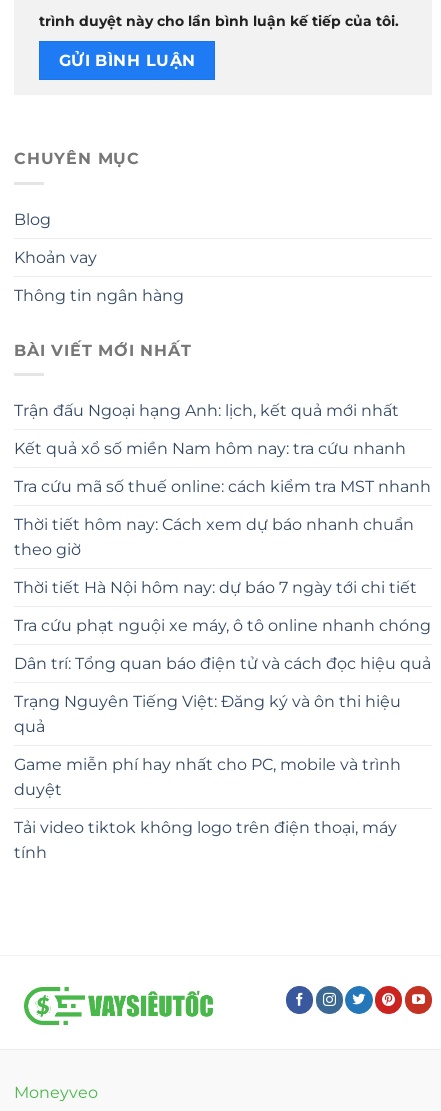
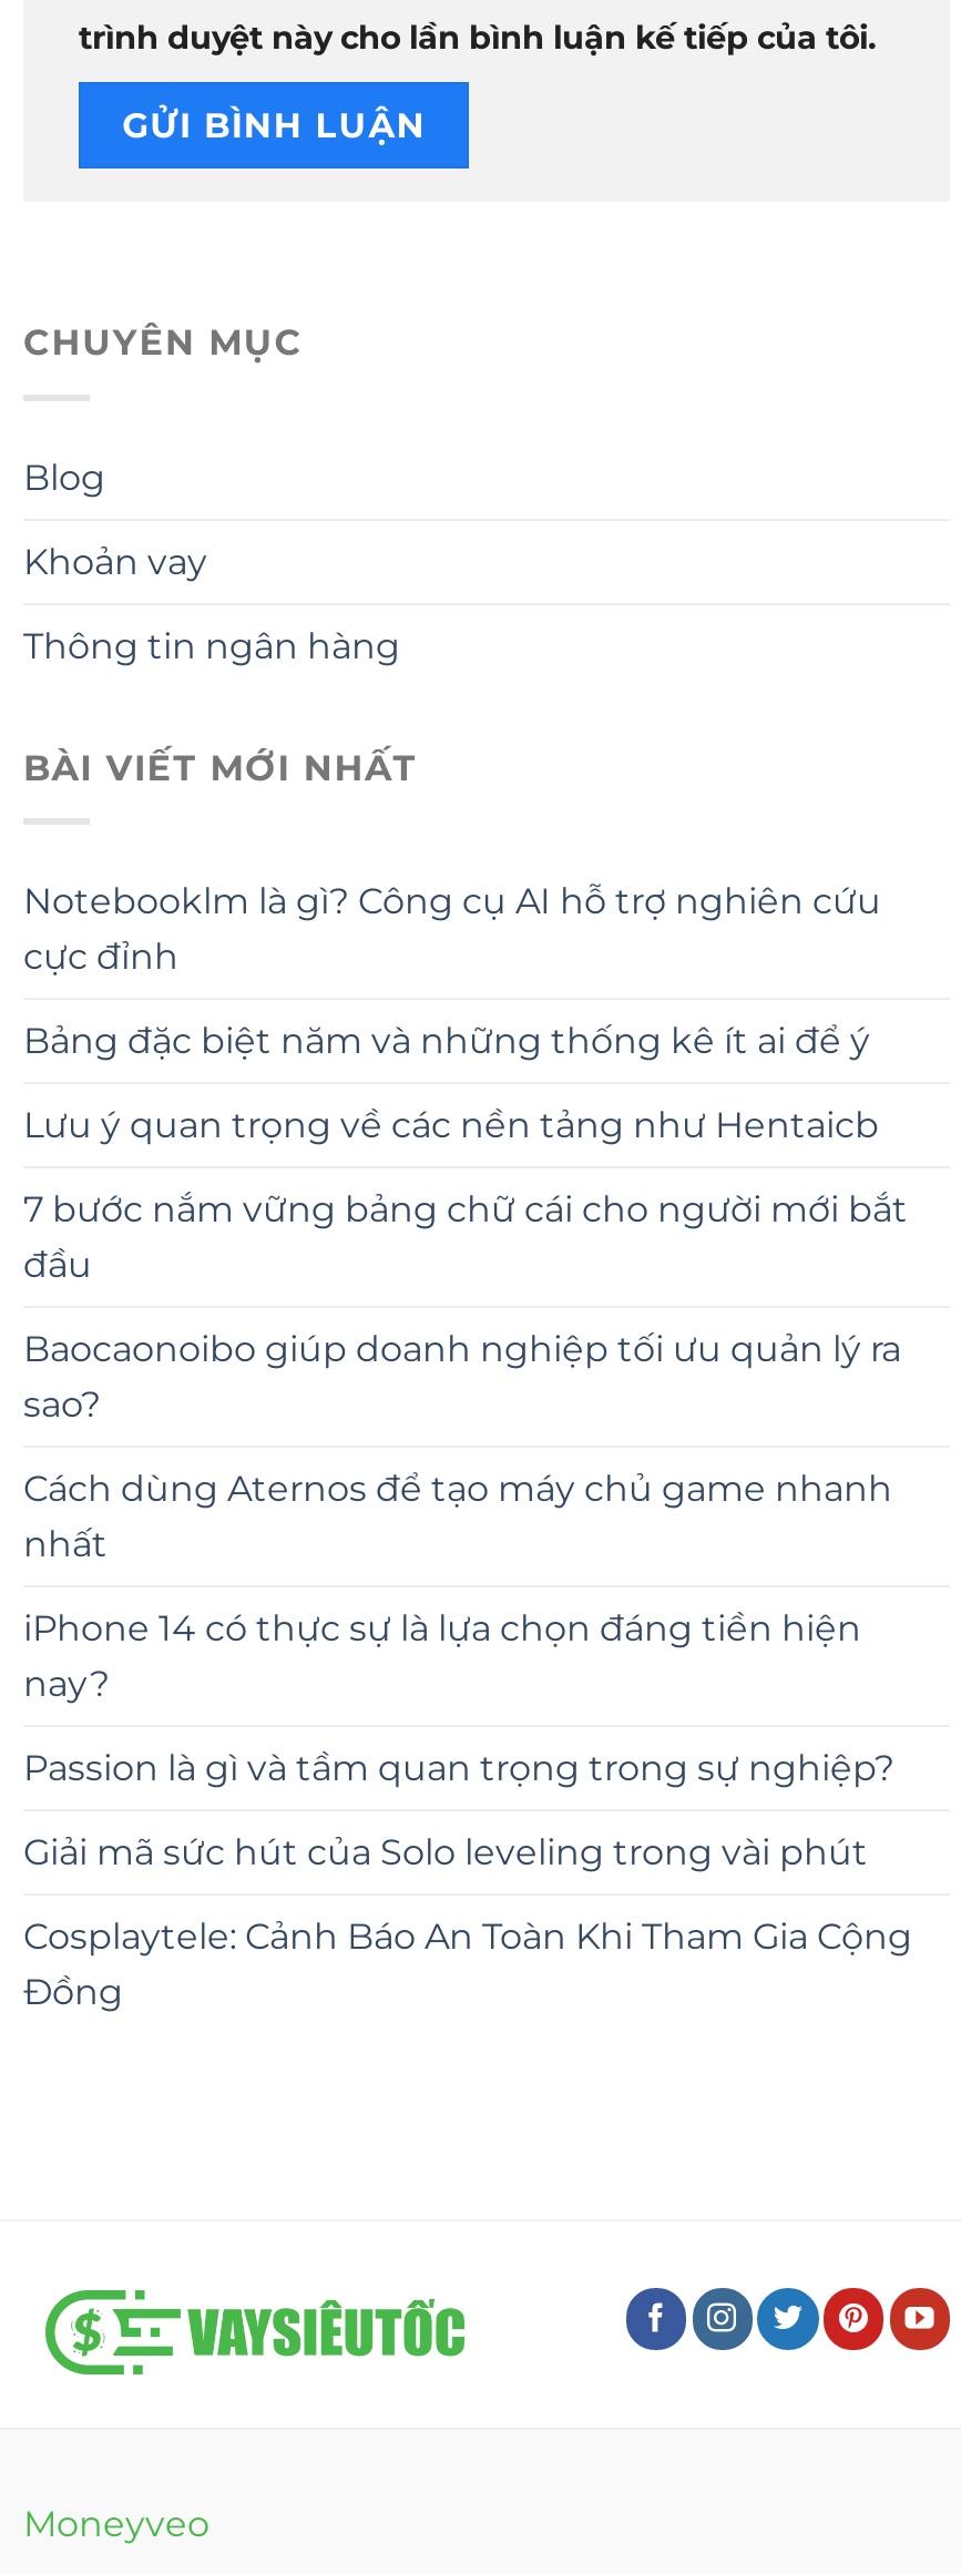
- Trận đấu Ngoại hạng Anh: lịch, kết quả mới nhất
+ Notebooklm là gì? Công cụ AI hỗ trợ nghiên cứu
+ cực đỉnh

- Kết quả xổ số miền Nam hôm nay: tra cứu nhanh
+ Bảng đặc biệt năm và những thống kê ít ai để ý

- Tra cứu mã số thuế online: cách kiểm tra MST nhanh
+ Lưu ý quan trọng về các nền tảng như Hentaicb

- Thời tiết hôm nay: Cách xem dự báo nhanh chuẩn
- theo giờ
+ 7 bước nắm vững bảng chữ cái cho người mới bắt
+ đầu

- Thời tiết Hà Nội hôm nay: dự báo 7 ngày tới chi tiết
+ Baocaonoibo giúp doanh nghiệp tối ưu quản lý ra
+ sao?

- Tra cứu phạt nguội xe máy, ô tô online nhanh chóng
+ Cách dùng Aternos để tạo máy chủ game nhanh
+ nhất

- Dân trí: Tổng quan báo điện tử và cách đọc hiệu quả
+ iPhone 14 có thực sự là lựa chọn đáng tiền hiện
+ nay?

- Trạng Nguyên Tiếng Việt: Đăng ký và ôn thi hiệu
- quả
+ Passion là gì và tầm quan trọng trong sự nghiệp?

- Game miễn phí hay nhất cho PC, mobile và trình
- duyệt
+ Giải mã sức hút của Solo leveling trong vài phút

- Tải video tiktok không logo trên điện thoại, máy
- tính
+ Cosplaytele: Cảnh Báo An Toàn Khi Tham Gia Cộng
+ Đồng
